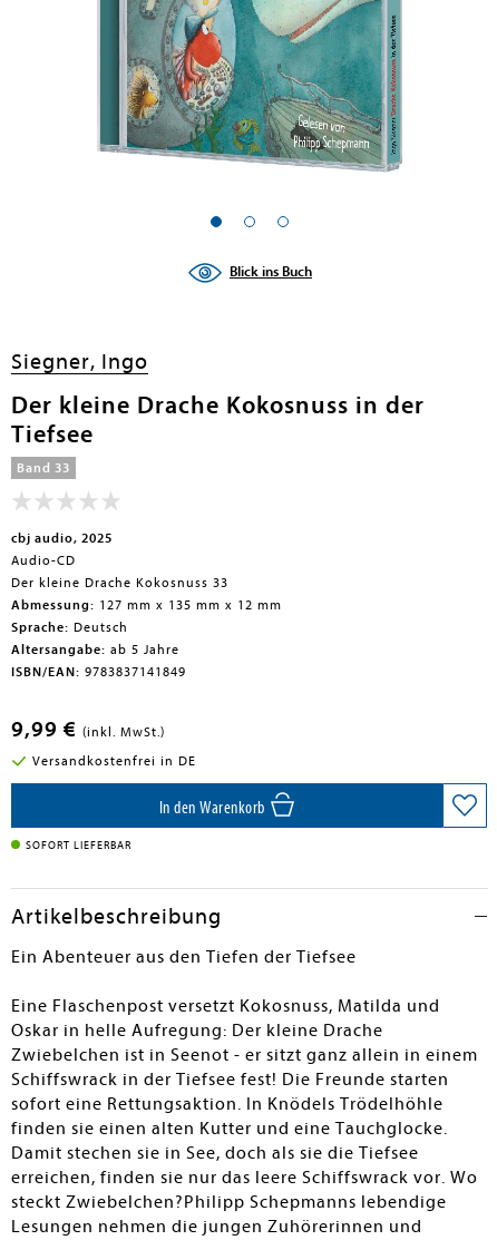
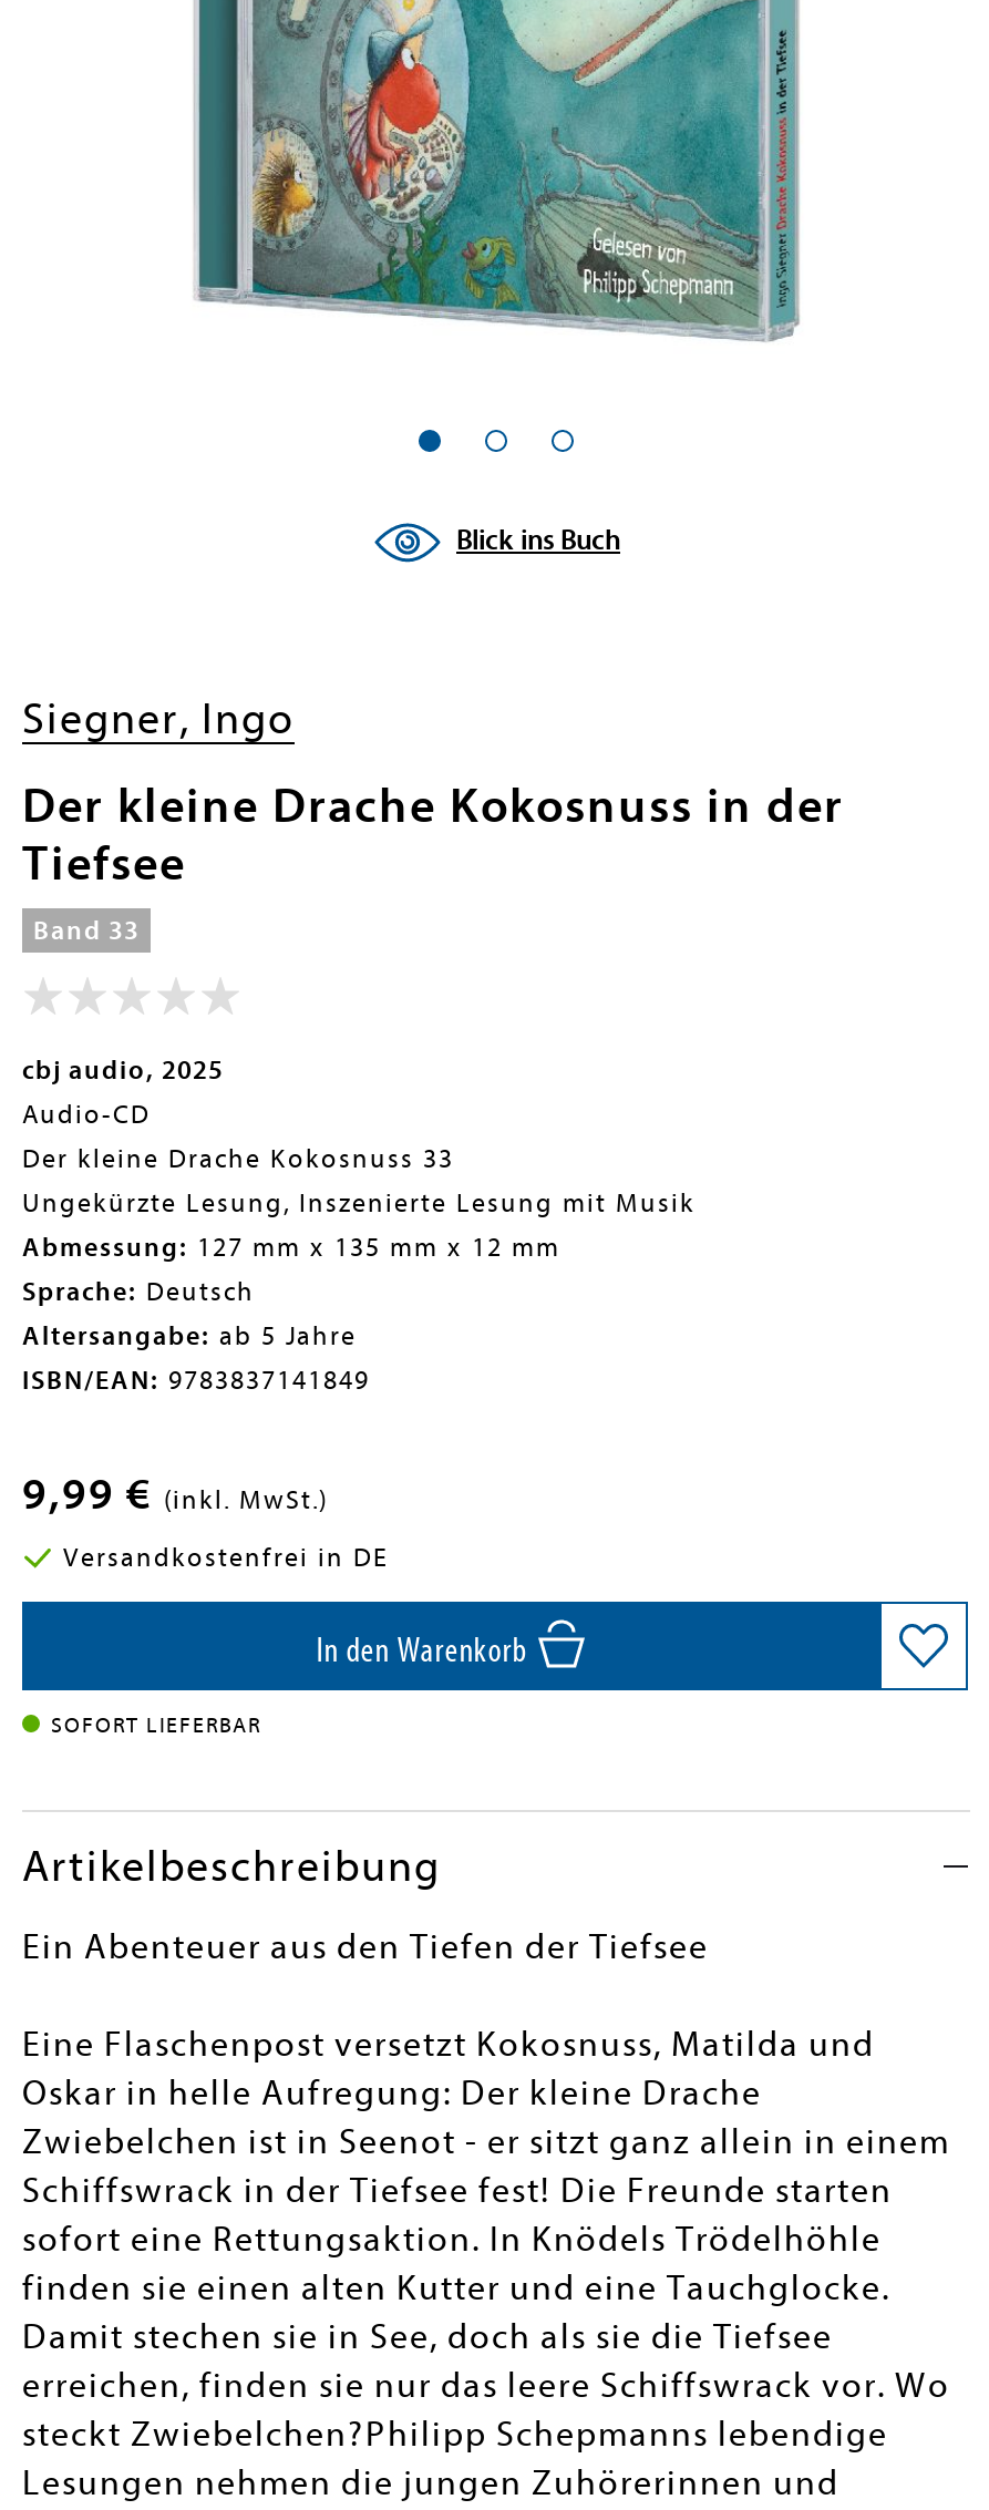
+ Ungekürzte Lesung, Inszenierte Lesung mit Musik
